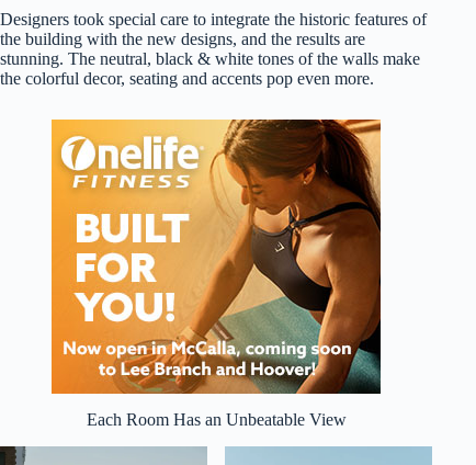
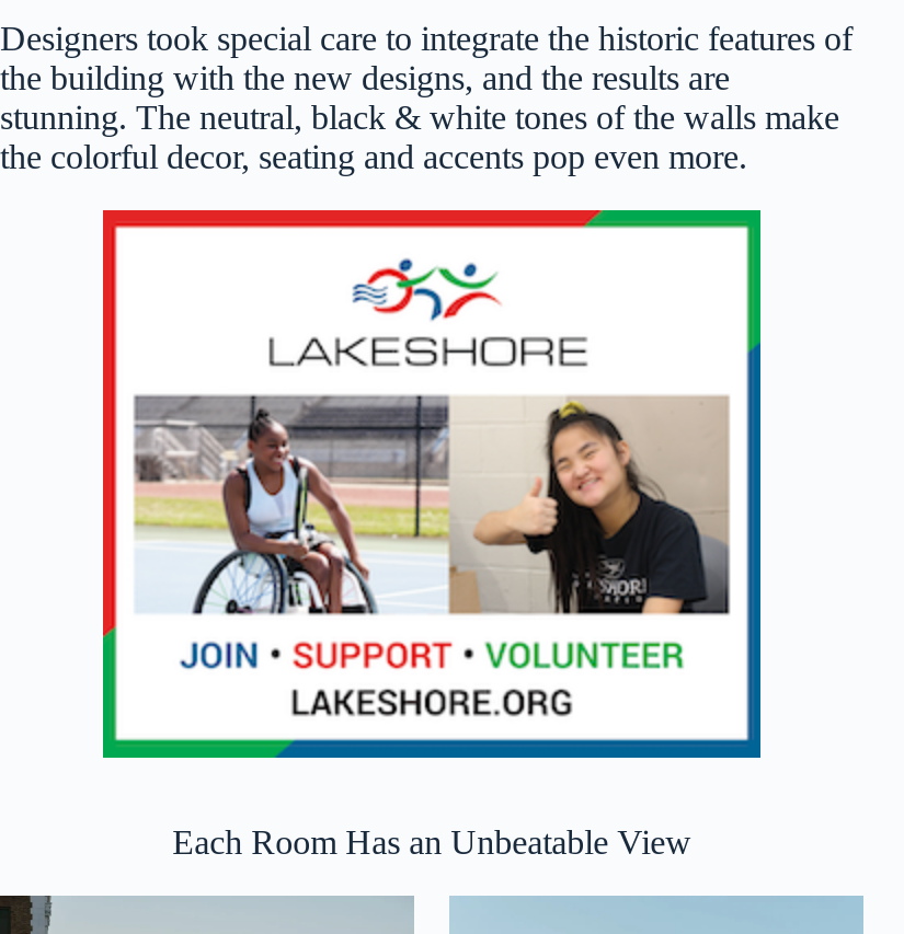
- [image]
+ [image]
